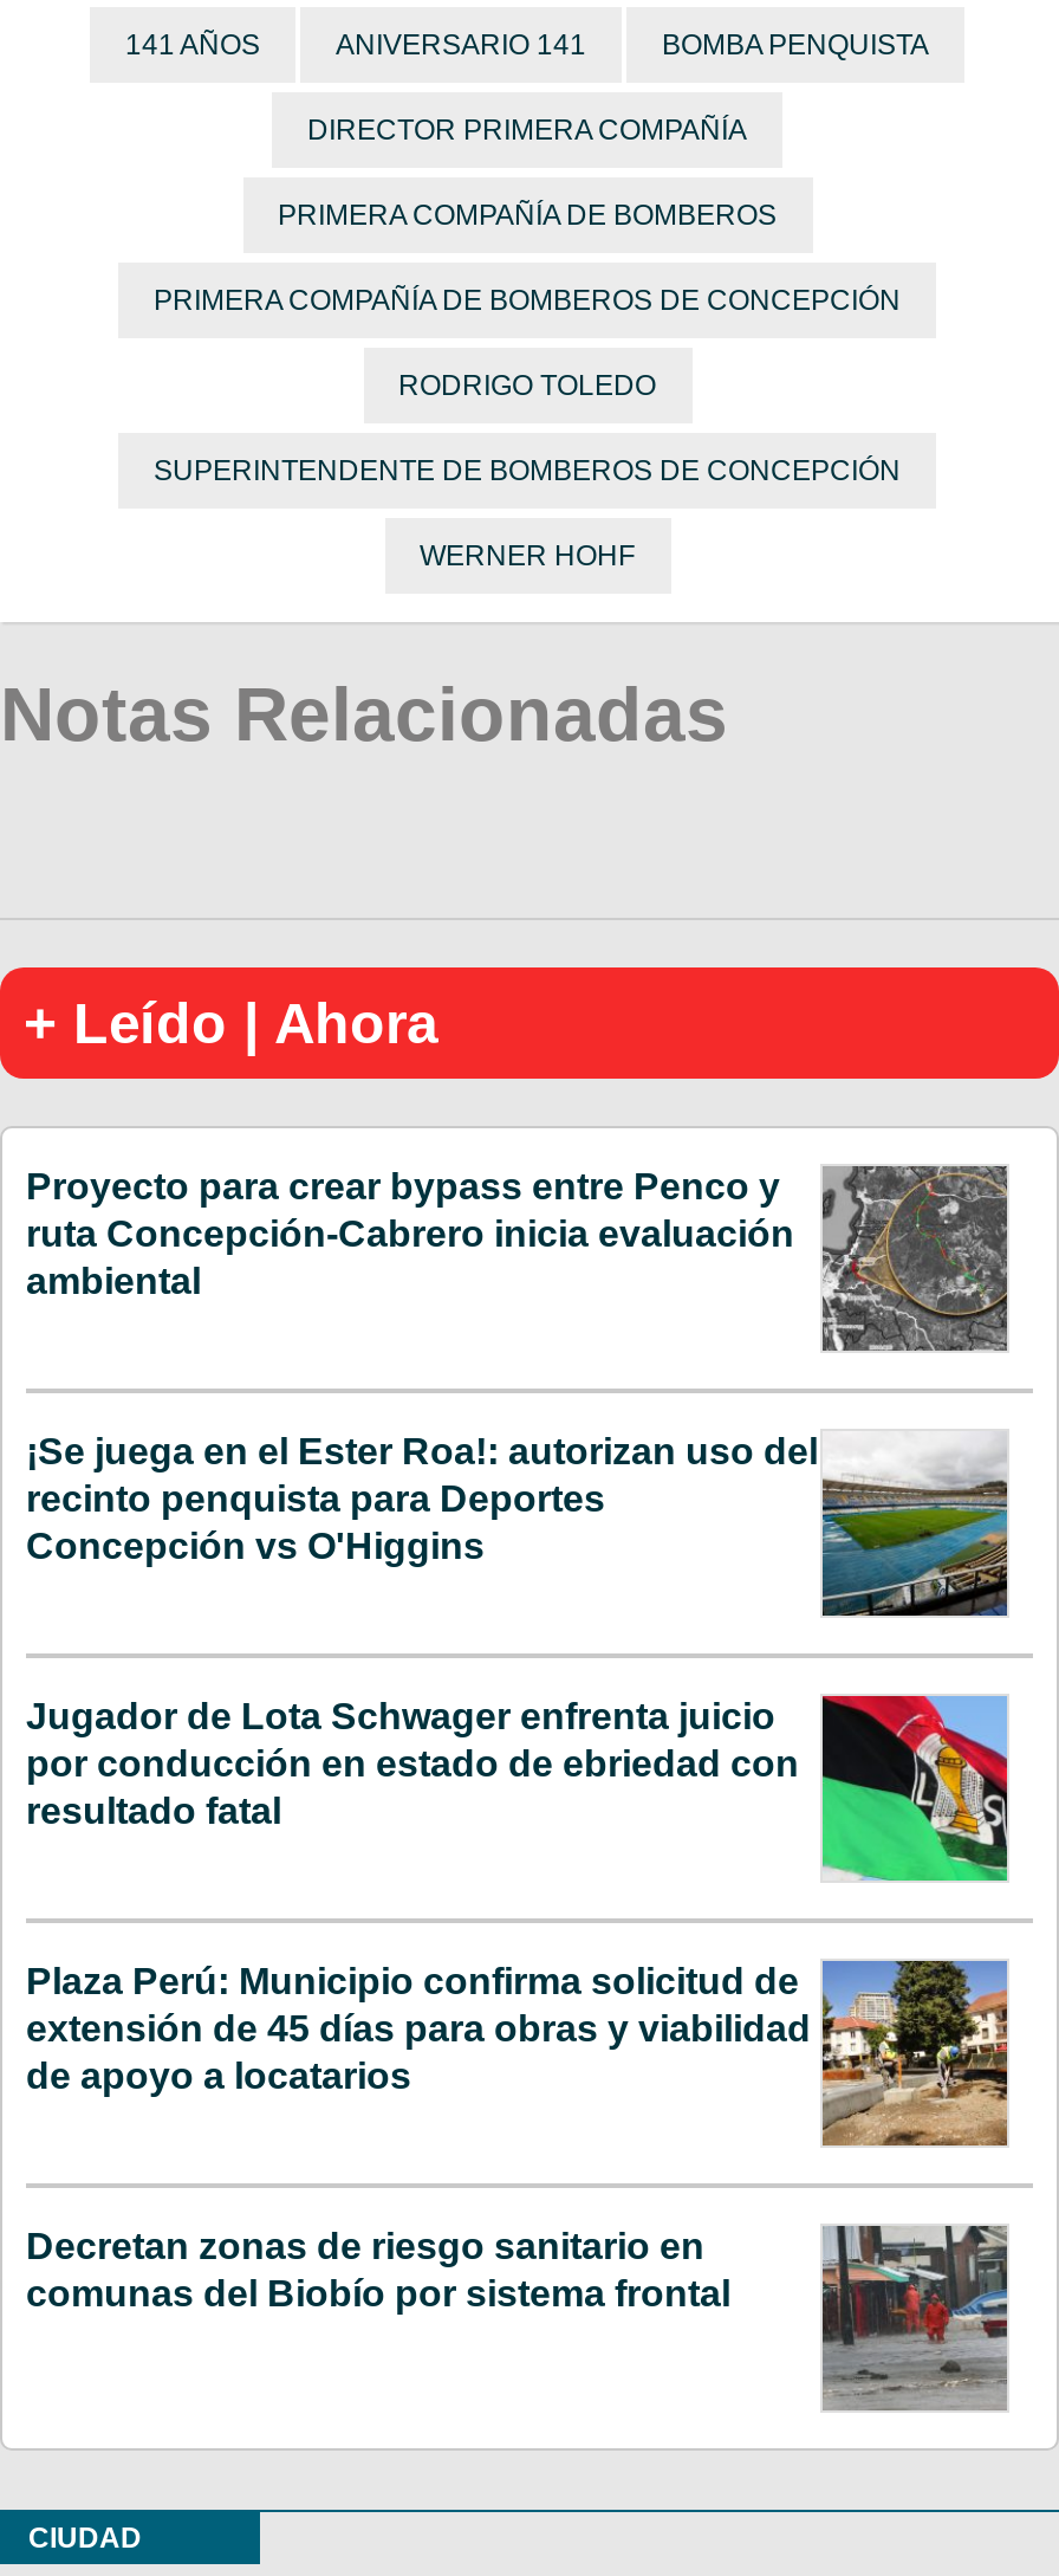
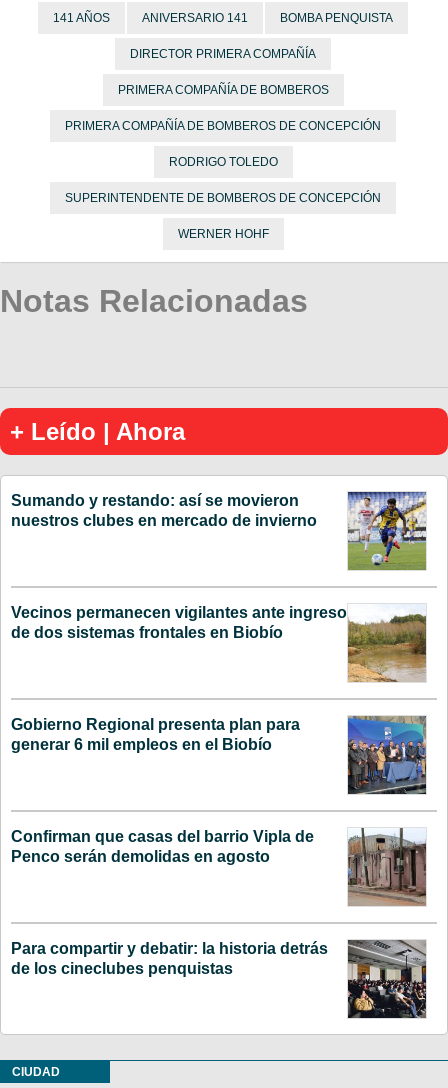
- [image]
- Proyecto para crear bypass entre Penco y
- ruta Concepción-Cabrero inicia evaluación
- ambiental
+ [image]
+ Sumando y restando: así se movieron
+ nuestros clubes en mercado de invierno

- [image]
- ¡Se juega en el Ester Roa!: autorizan uso del
- recinto penquista para Deportes
- Concepción vs O'Higgins
+ [image]
+ Vecinos permanecen vigilantes ante ingreso
+ de dos sistemas frontales en Biobío

- Jugador de Lota Schwager enfrenta juicio
- por conducción en estado de ebriedad con
- resultado fatal
+ Gobierno Regional presenta plan para
+ generar 6 mil empleos en el Biobío

- [image]
+ [image]

- [image]
- Plaza Perú: Municipio confirma solicitud de
- extensión de 45 días para obras y viabilidad
- de apoyo a locatarios
+ [image]
+ Confirman que casas del barrio Vipla de
+ Penco serán demolidas en agosto

- [image]
- Decretan zonas de riesgo sanitario en
- comunas del Biobío por sistema frontal
+ [image]
+ Para compartir y debatir: la historia detrás
+ de los cineclubes penquistas
